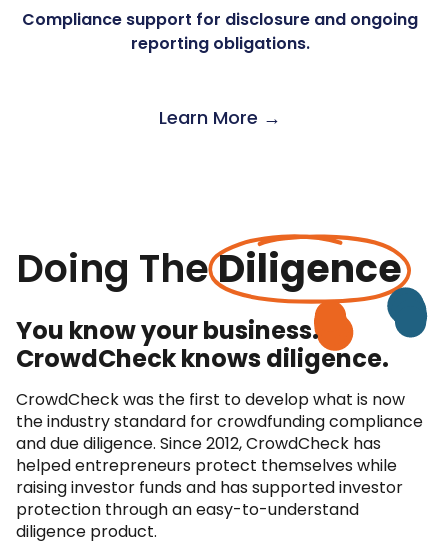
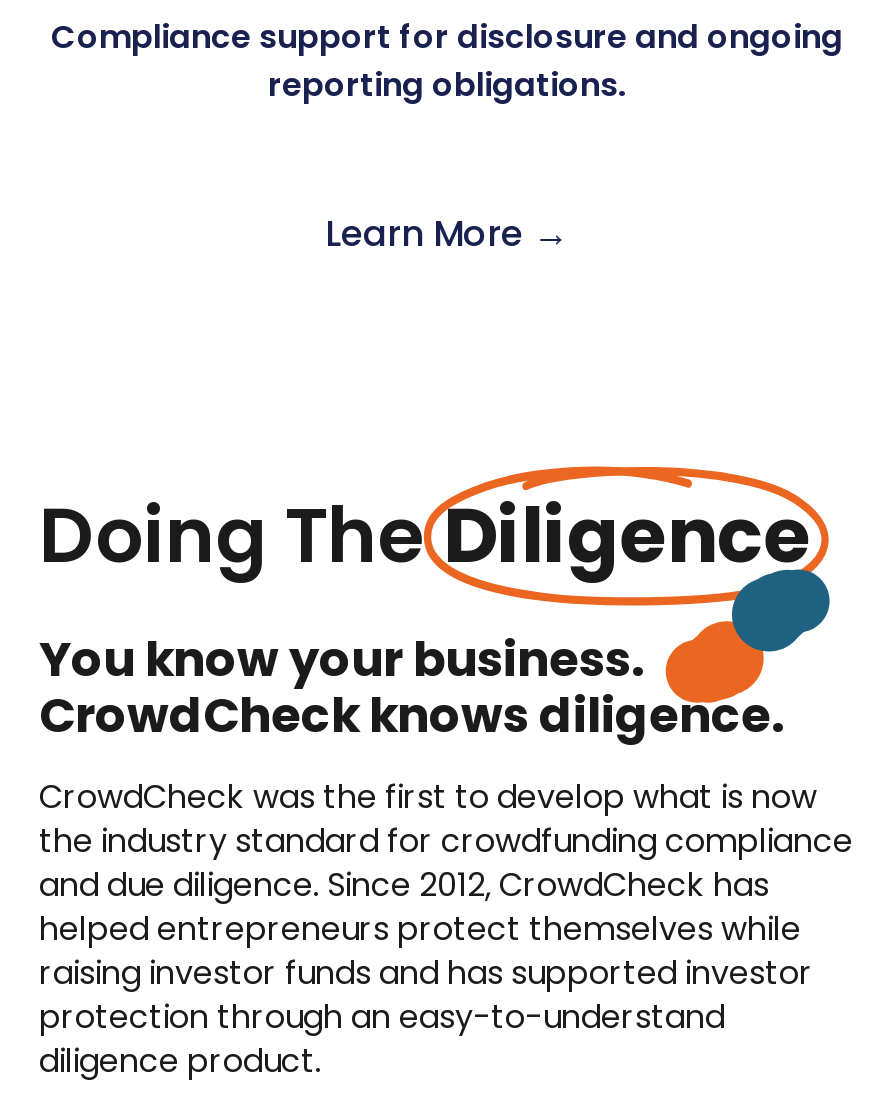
- [image]
+ [image]
